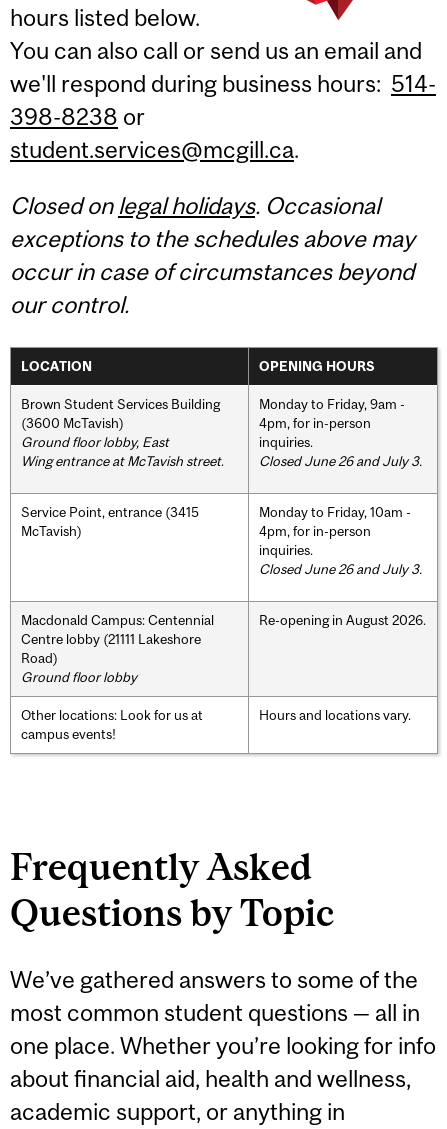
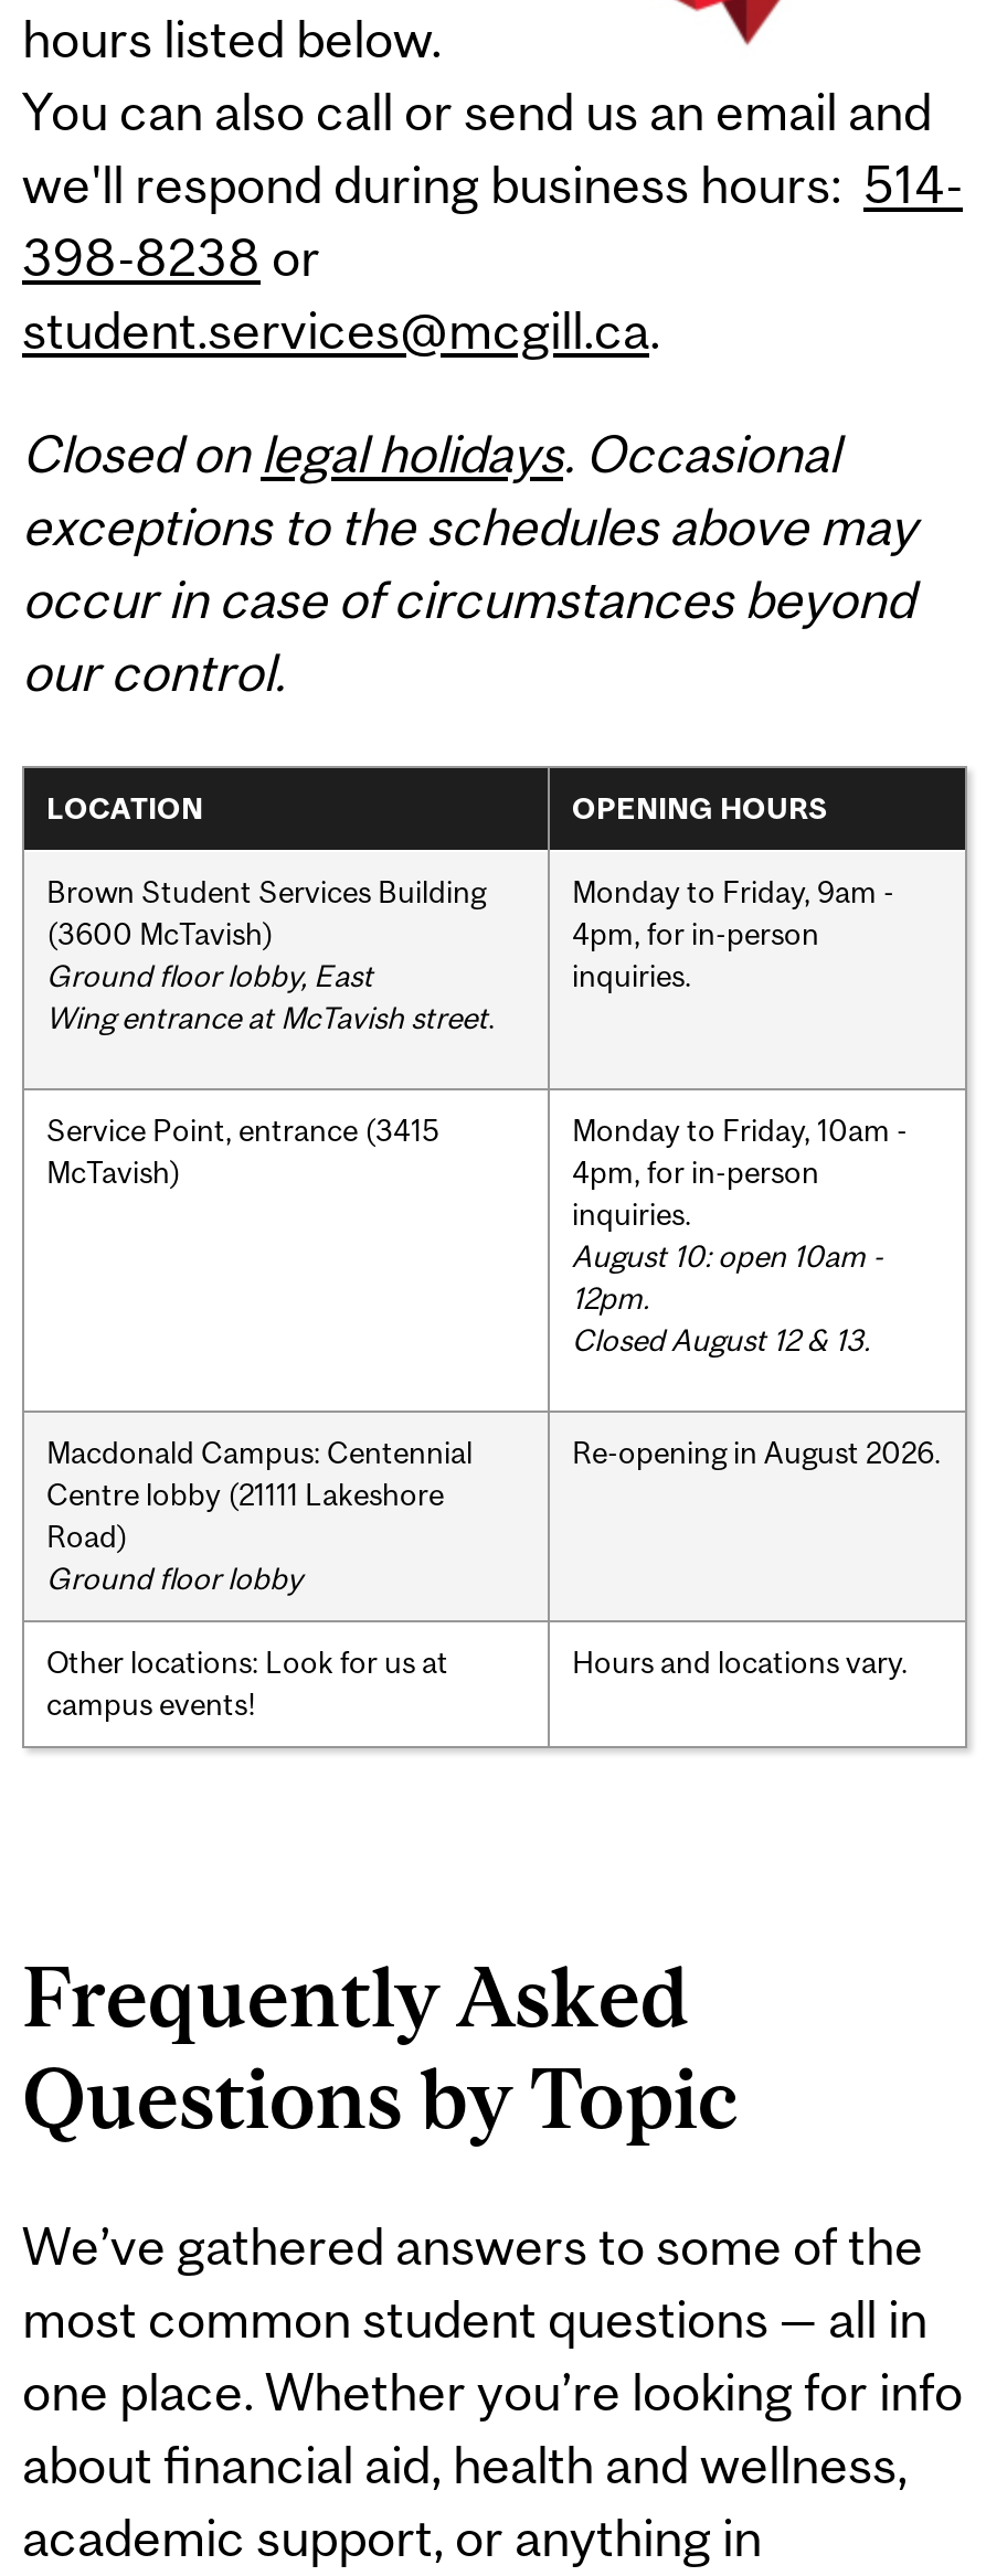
- Closed June 26 and July 3.

- Closed June 26 and July 3.
+ August 10: open 10am -
+ 12pm.
+ Closed August 12 & 13.
